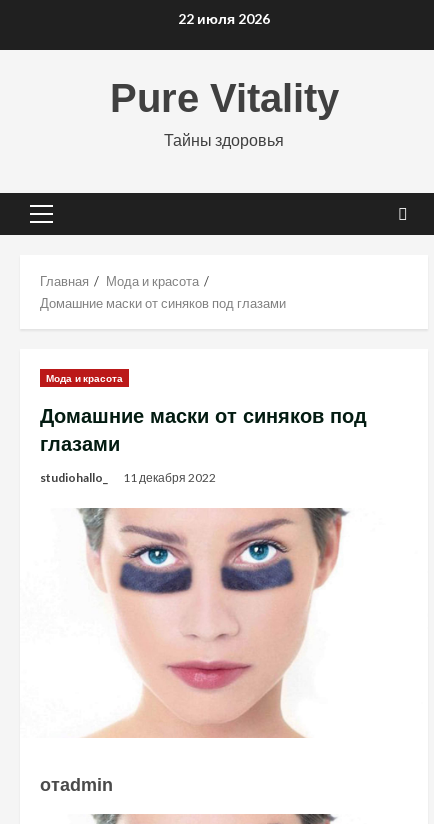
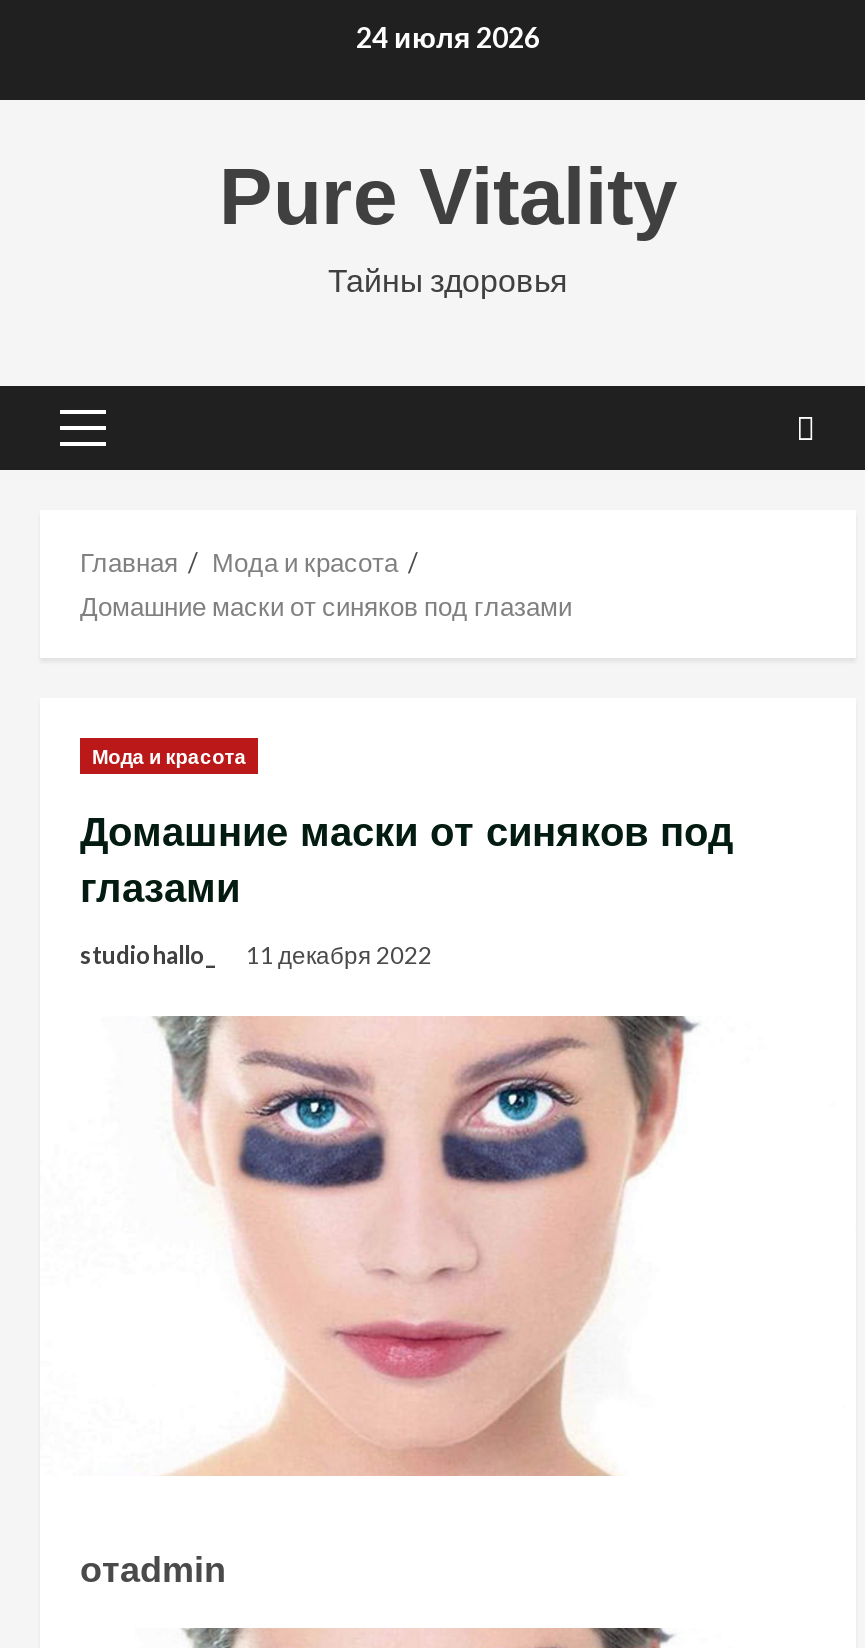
- 22 июля 2026
+ 24 июля 2026
